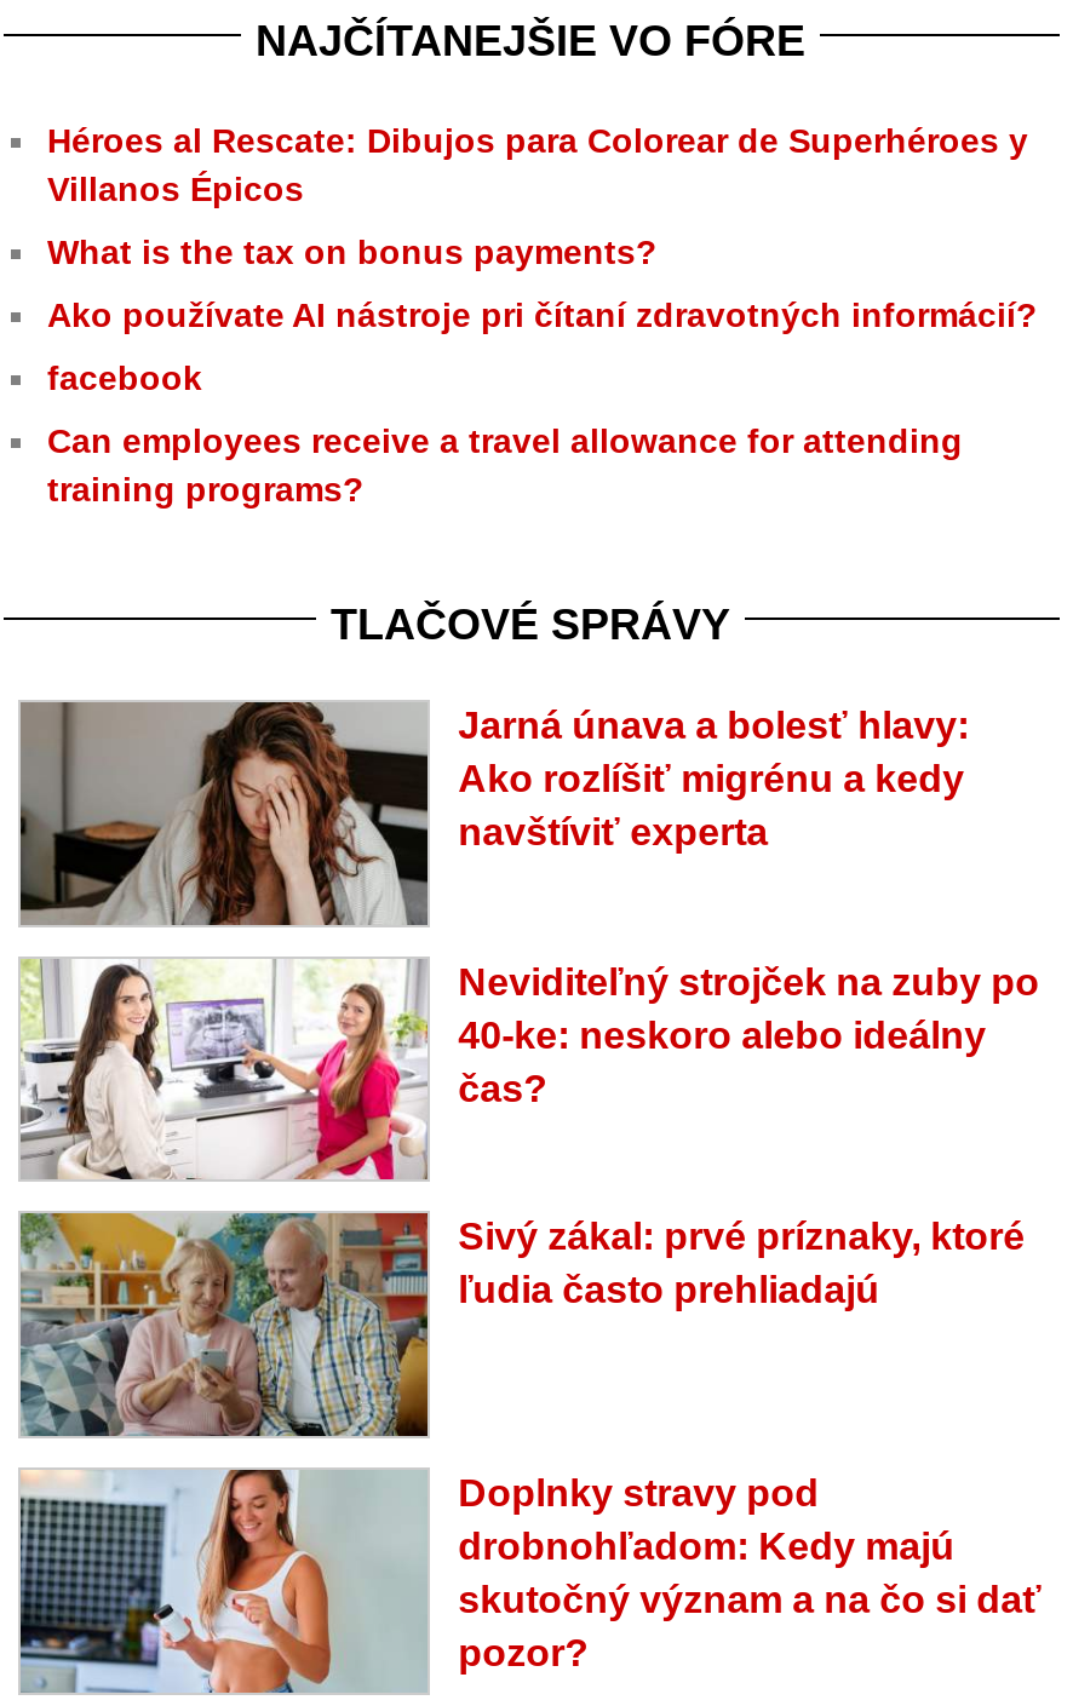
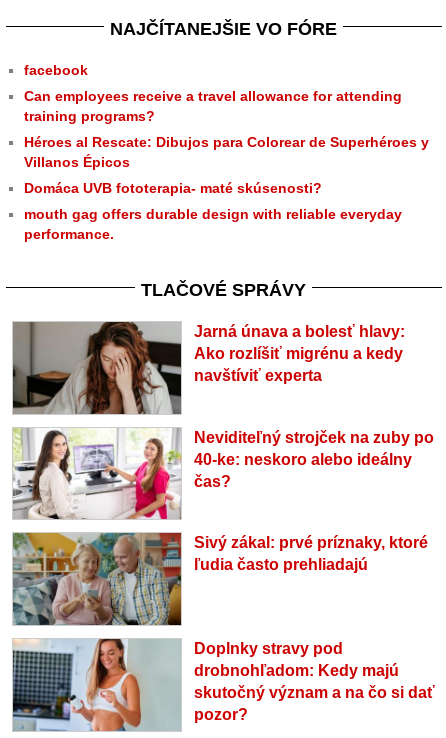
moved down: Héroes al Rescate: Dibujos para Colorear de Superhéroes y | Villanos Épicos

- What is the tax on bonus payments?
- Ako používate AI nástroje pri čítaní zdravotných informácií?

moved up: facebook | Can employees receive a travel allowance for attending | training programs?

+ Domáca UVB fototerapia- maté skúsenosti?
+ mouth gag offers durable design with reliable everyday
+ performance.
